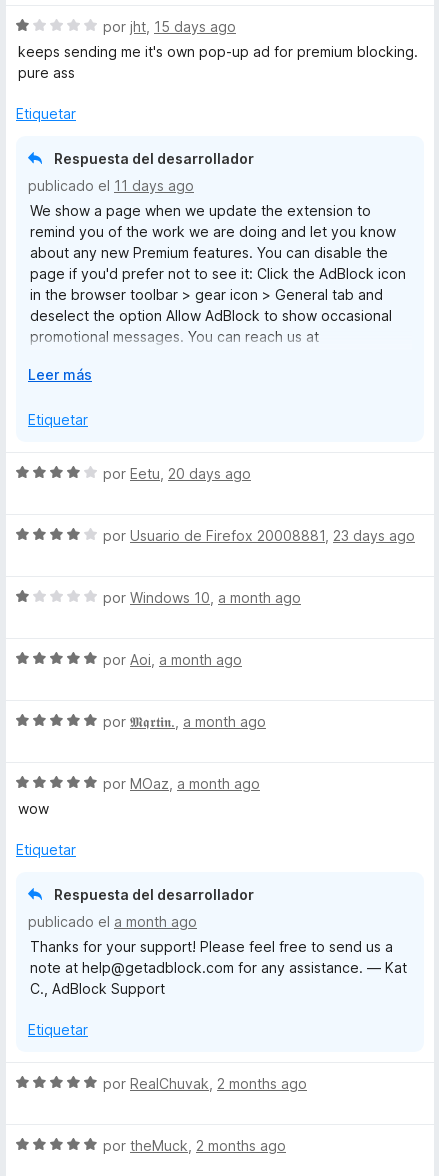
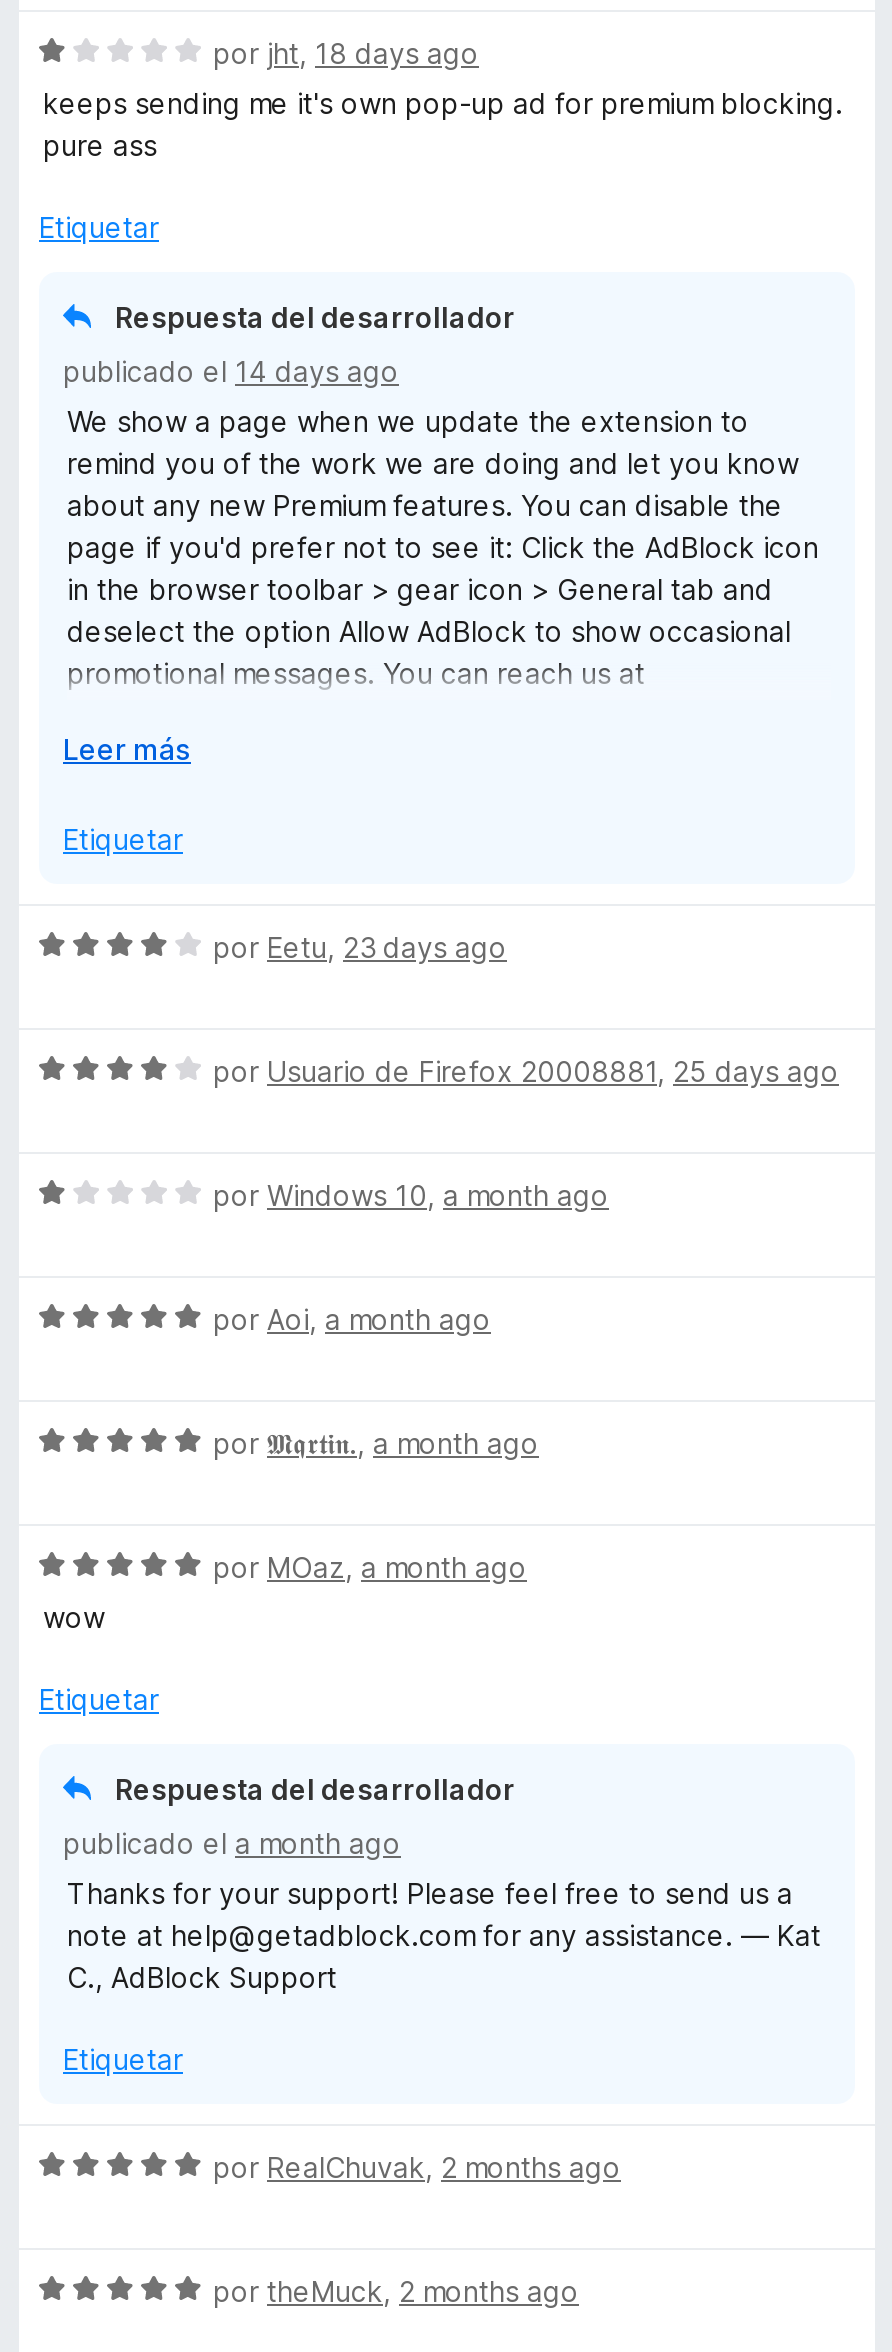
- por jht, 15 days ago
+ por jht, 18 days ago

- publicado el 11 days ago
+ publicado el 14 days ago

- por Eetu, 20 days ago
+ por Eetu, 23 days ago

- por Usuario de Firefox 20008881, 23 days ago
+ por Usuario de Firefox 20008881, 25 days ago
